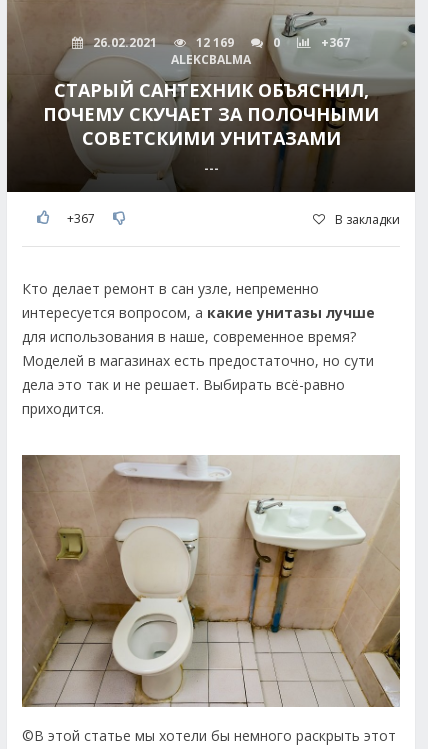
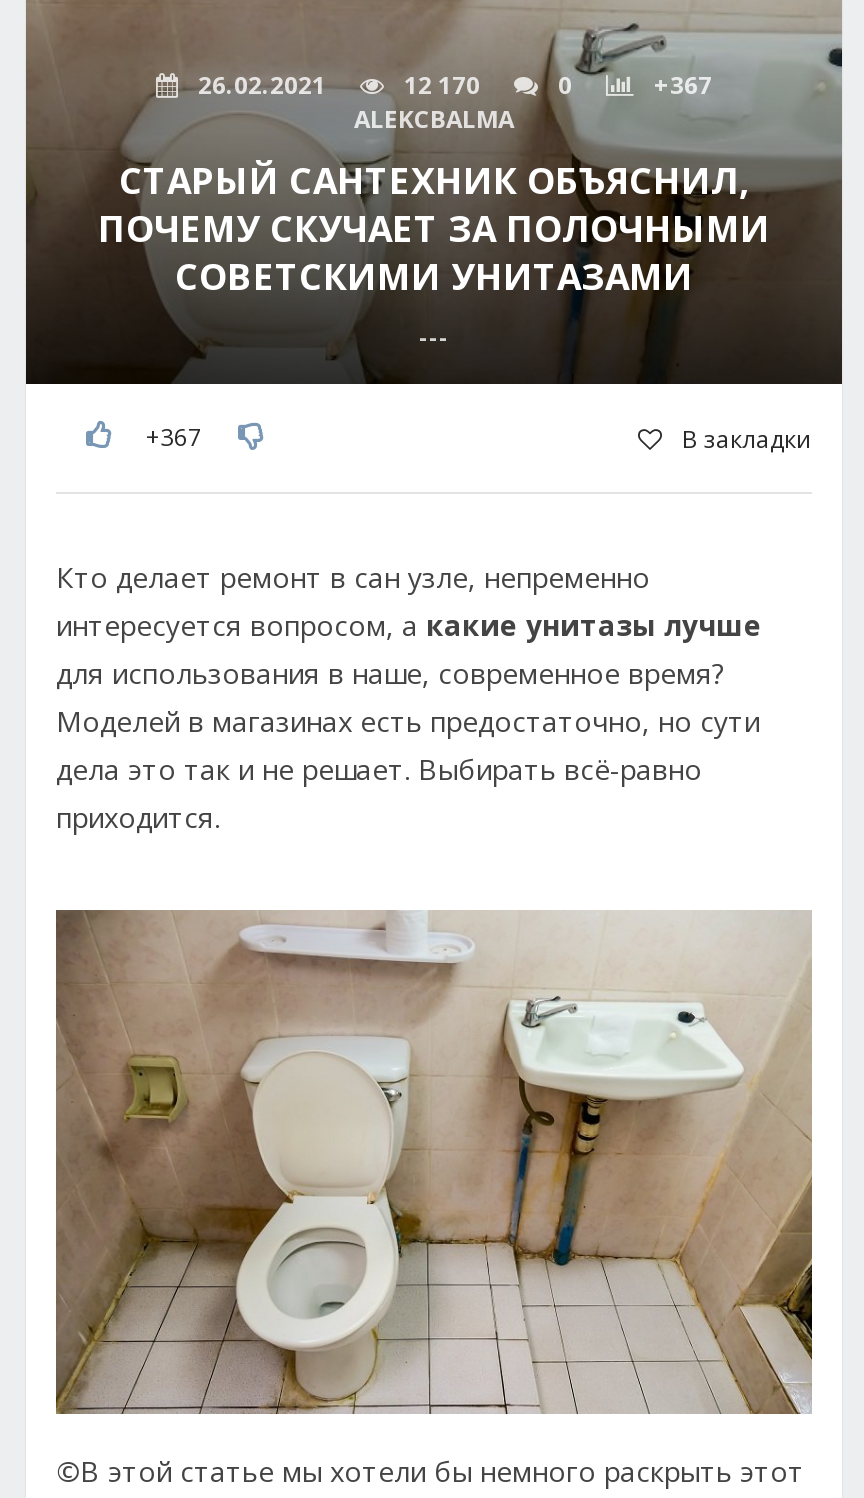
- 12 169
+ 12 170
